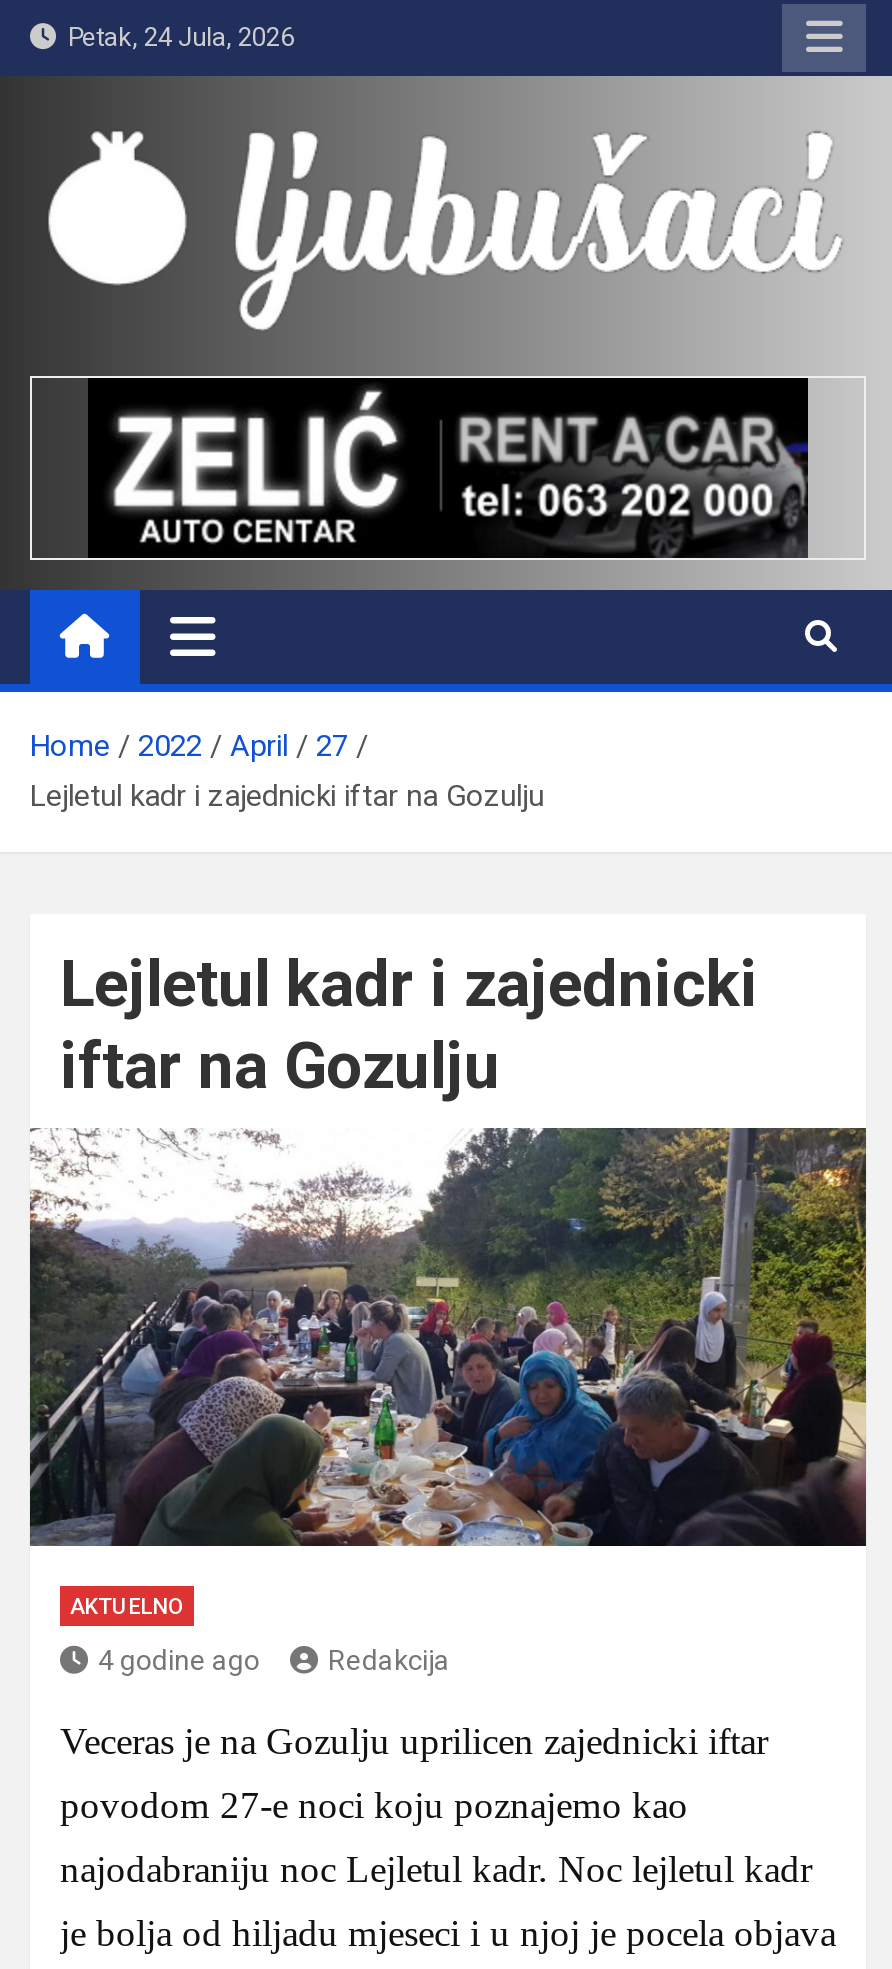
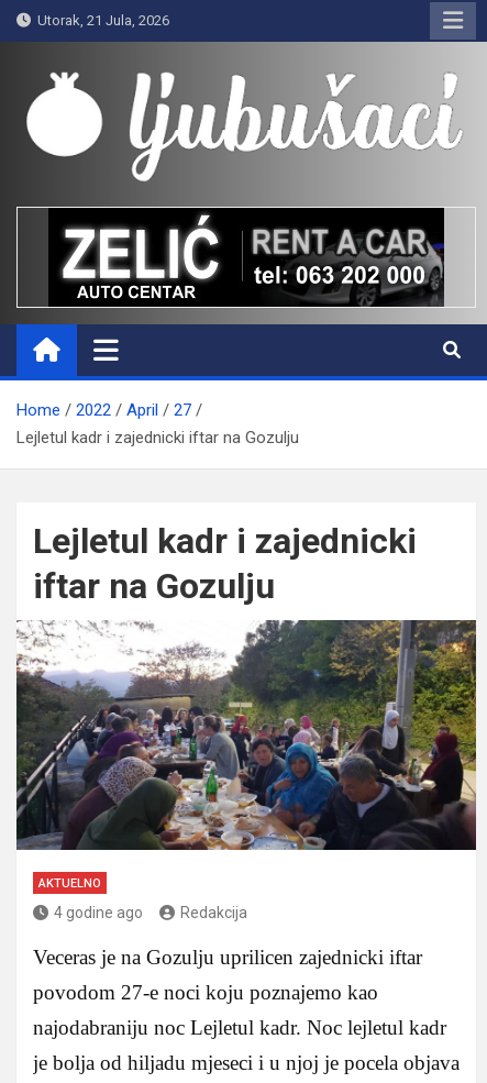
- Petak, 24 Jula, 2026
+ Utorak, 21 Jula, 2026
